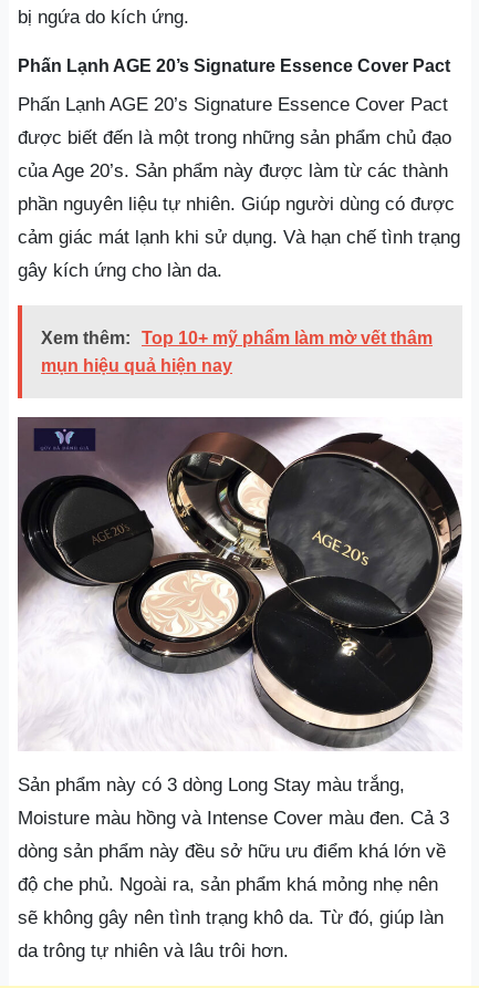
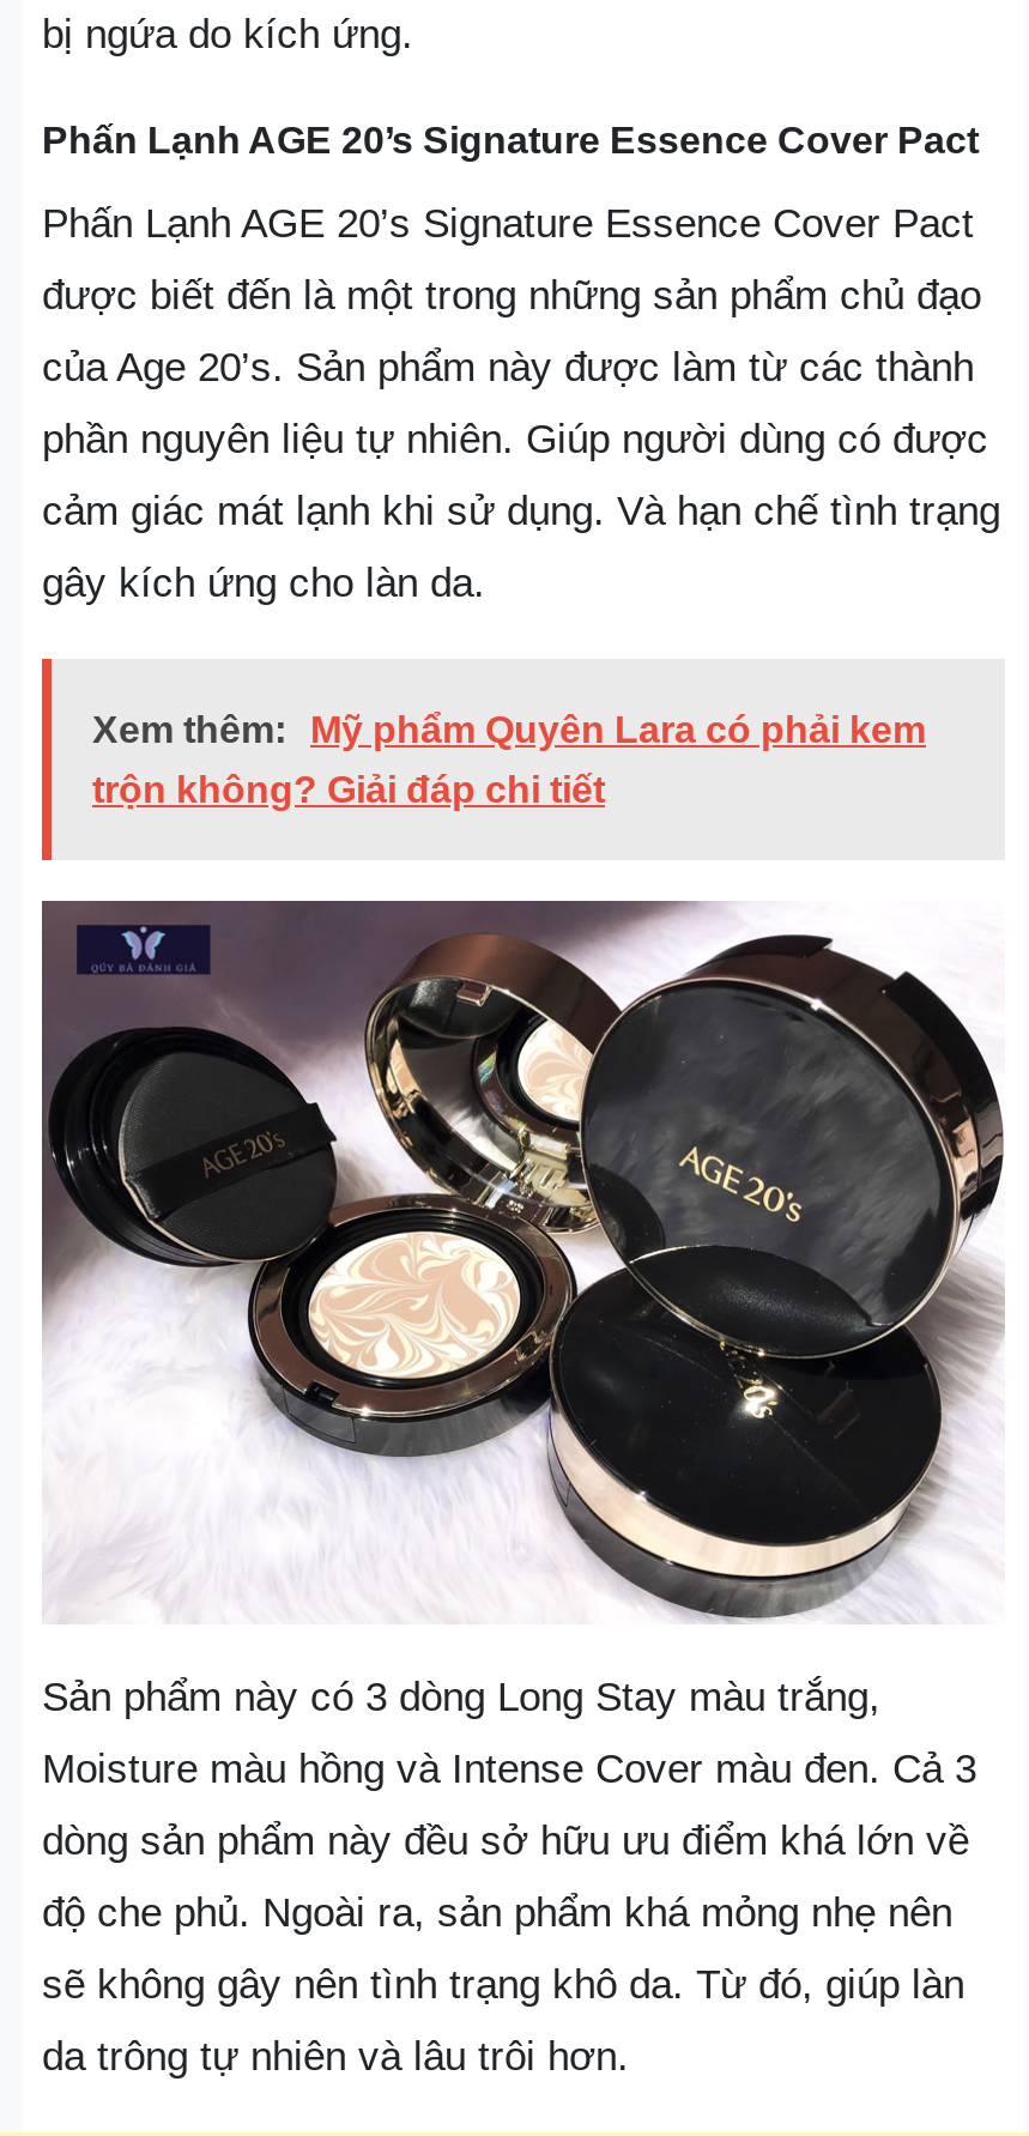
- Xem thêm: Top 10+ mỹ phẩm làm mờ vết thâm
+ Xem thêm: Mỹ phẩm Quyên Lara có phải kem

- mụn hiệu quả hiện nay
+ trộn không? Giải đáp chi tiết
